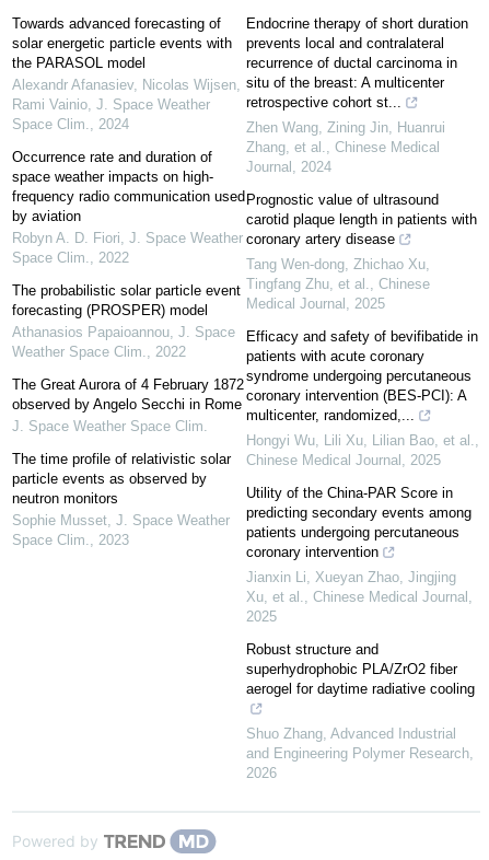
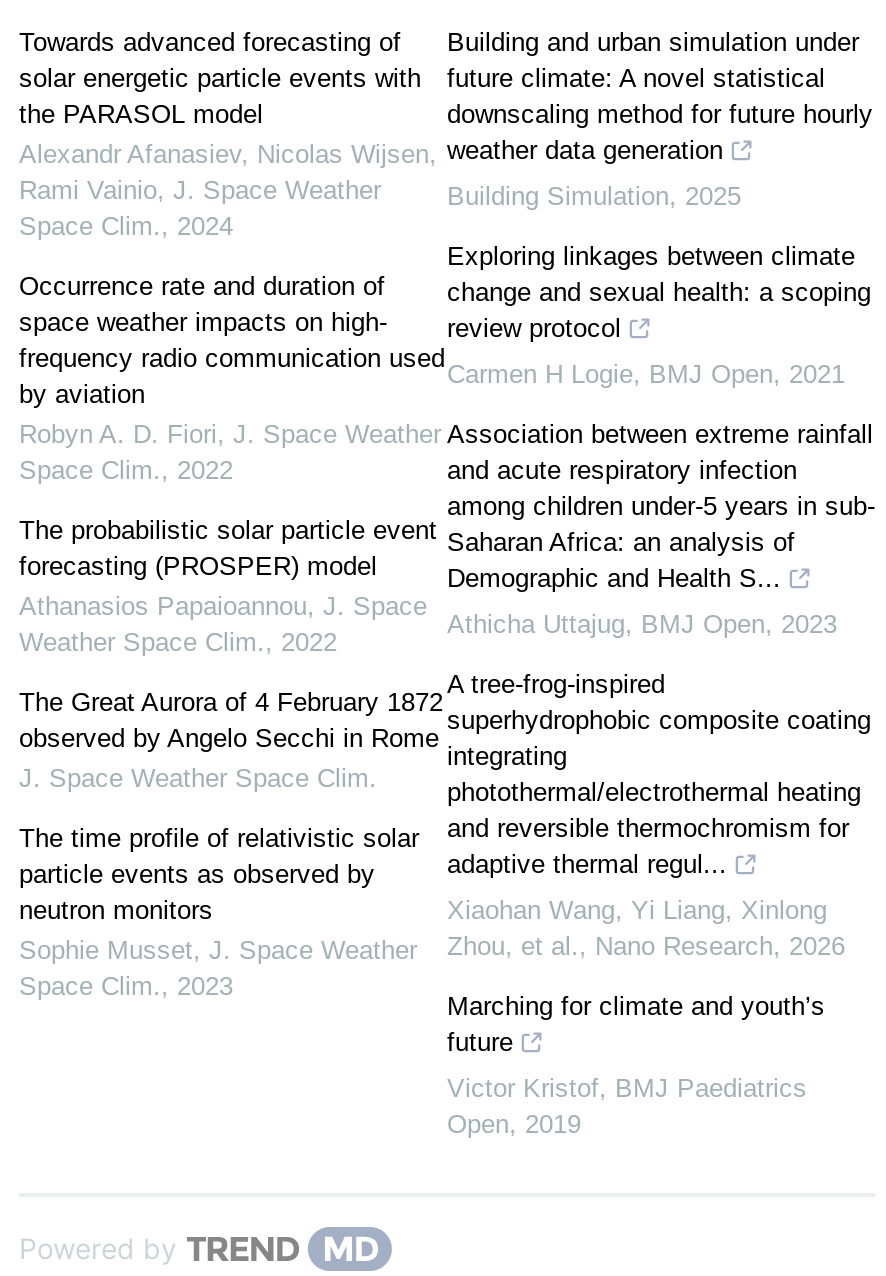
- Endocrine therapy of short duration
- prevents local and contralateral
- recurrence of ductal carcinoma in
- situ of the breast: A multicenter
- retrospective cohort st...
+ Building and urban simulation under
+ future climate: A novel statistical
+ downscaling method for future hourly
+ weather data generation

- Zhen Wang, Zining Jin, Huanrui
- Zhang, et al., Chinese Medical
- Journal, 2024
+ Building Simulation, 2025

- Prognostic value of ultrasound
- carotid plaque length in patients with
- coronary artery disease
+ Exploring linkages between climate
+ change and sexual health: a scoping
+ review protocol

- Tang Wen-dong, Zhichao Xu,
- Tingfang Zhu, et al., Chinese
- Medical Journal, 2025
+ Carmen H Logie, BMJ Open, 2021

- Efficacy and safety of bevifibatide in
- patients with acute coronary
- syndrome undergoing percutaneous
- coronary intervention (BES-PCI): A
- multicenter, randomized,...
+ Association between extreme rainfall
+ and acute respiratory infection
+ among children under-5 years in sub-
+ Saharan Africa: an analysis of
+ Demographic and Health S...

- Hongyi Wu, Lili Xu, Lilian Bao, et al.,
- Chinese Medical Journal, 2025
+ Athicha Uttajug, BMJ Open, 2023

- Utility of the China-PAR Score in
- predicting secondary events among
- patients undergoing percutaneous
- coronary intervention
+ A tree-frog-inspired
+ superhydrophobic composite coating
+ integrating
+ photothermal/electrothermal heating
+ and reversible thermochromism for
+ adaptive thermal regul...

- Jianxin Li, Xueyan Zhao, Jingjing
- Xu, et al., Chinese Medical Journal,
- 2025
+ Xiaohan Wang, Yi Liang, Xinlong
+ Zhou, et al., Nano Research, 2026

- Robust structure and
- superhydrophobic PLA/ZrO2 fiber
- aerogel for daytime radiative cooling
+ Marching for climate and youth’s
+ future

- Shuo Zhang, Advanced Industrial
- and Engineering Polymer Research,
- 2026
+ Victor Kristof, BMJ Paediatrics
+ Open, 2019
